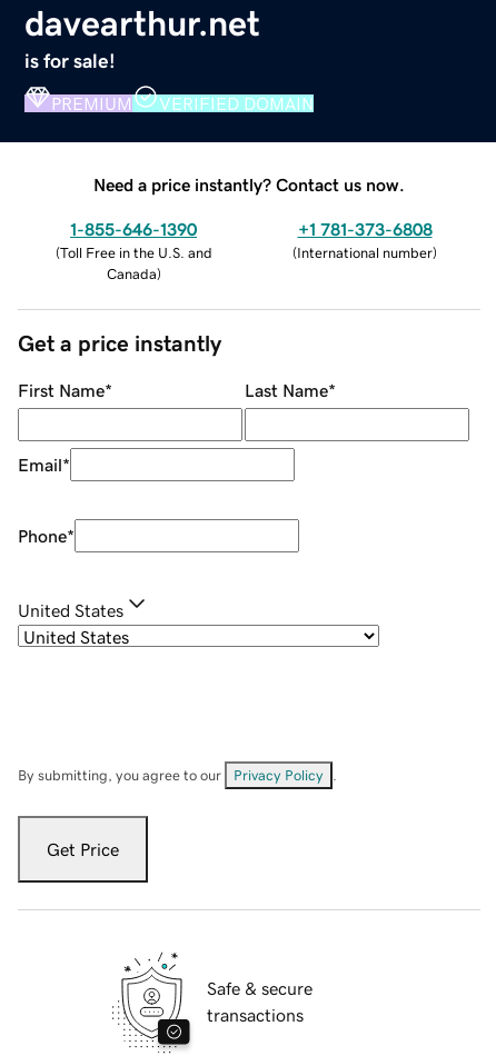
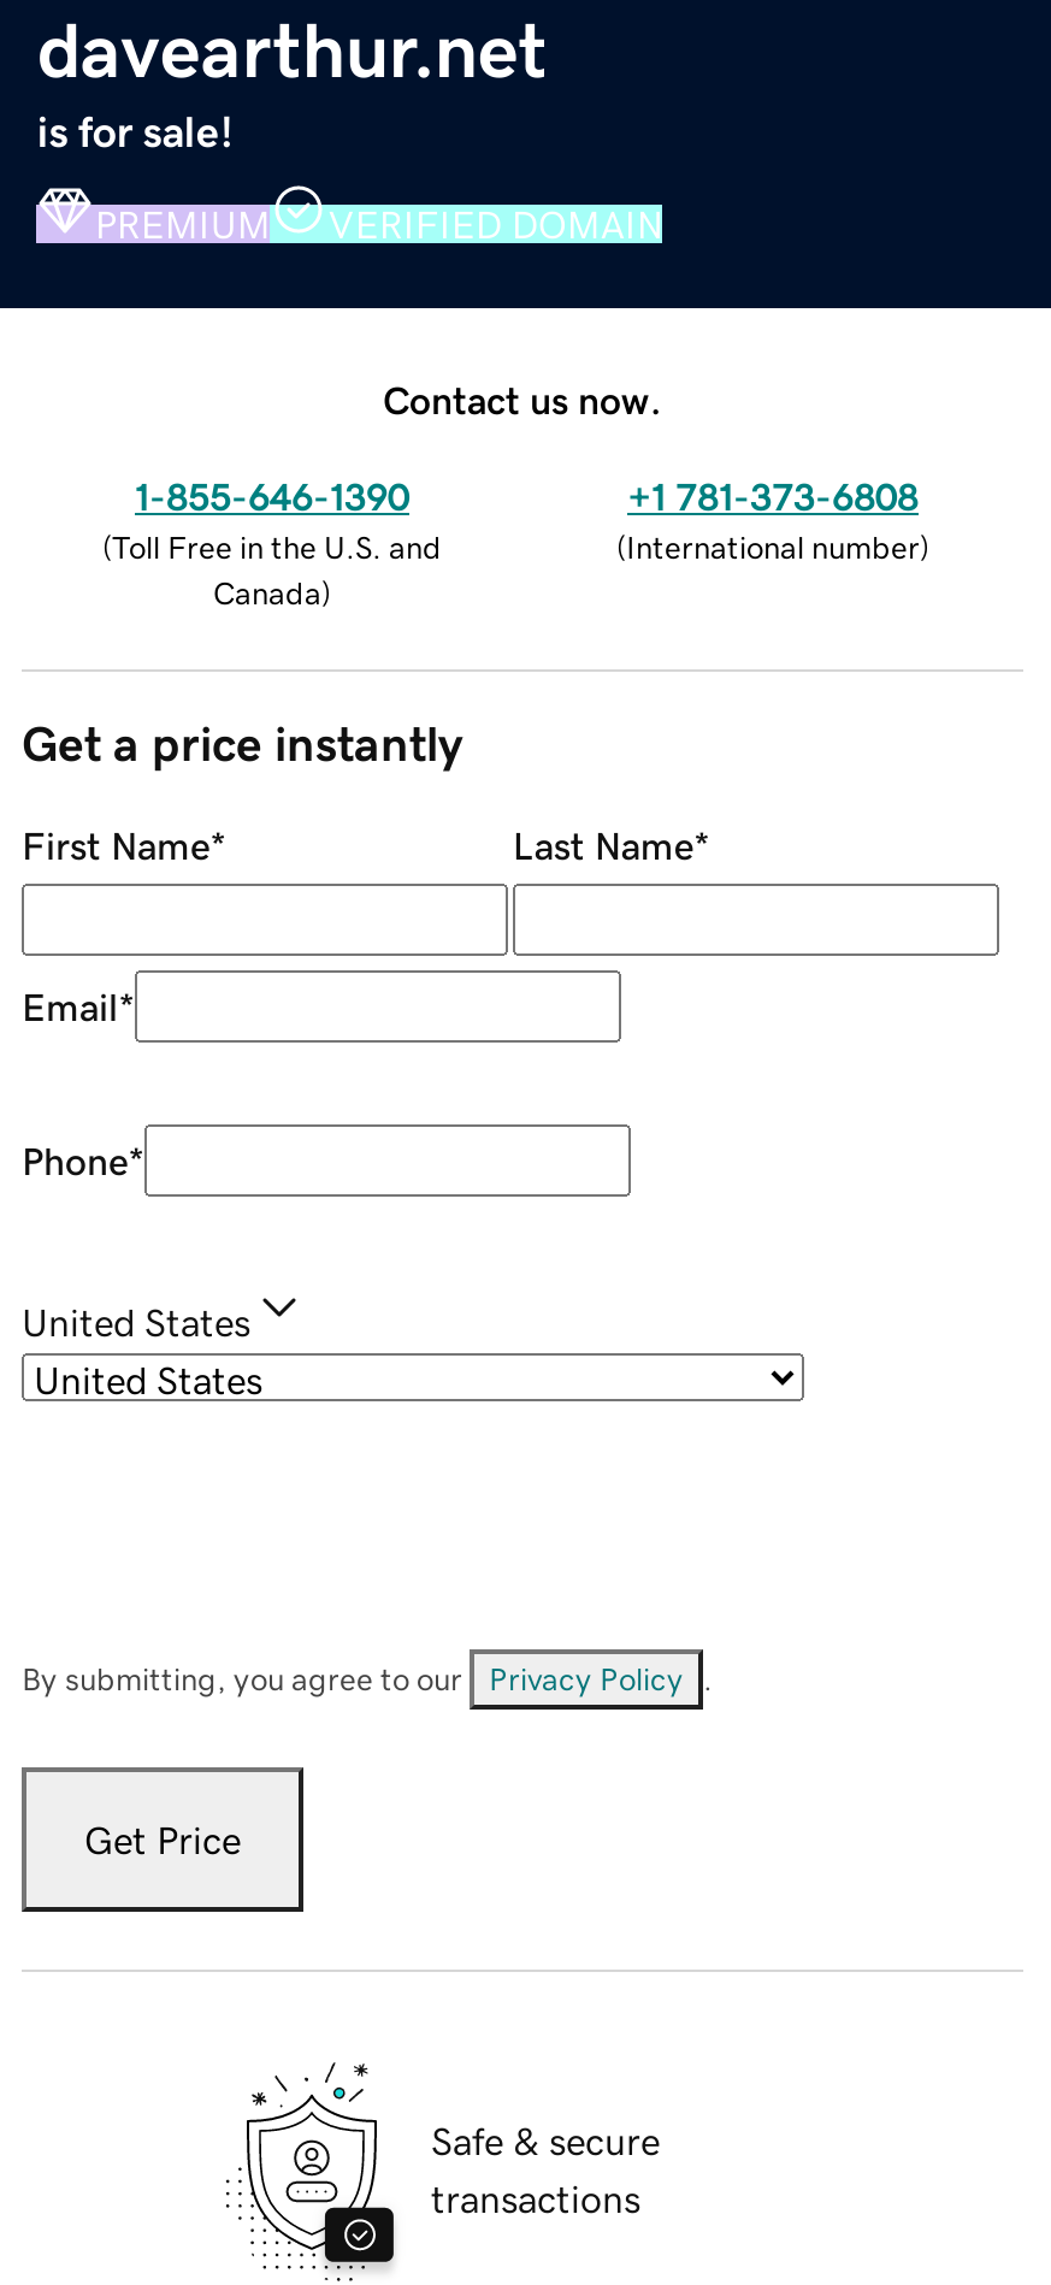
- Need a price instantly? Contact us now.
+ Contact us now.
